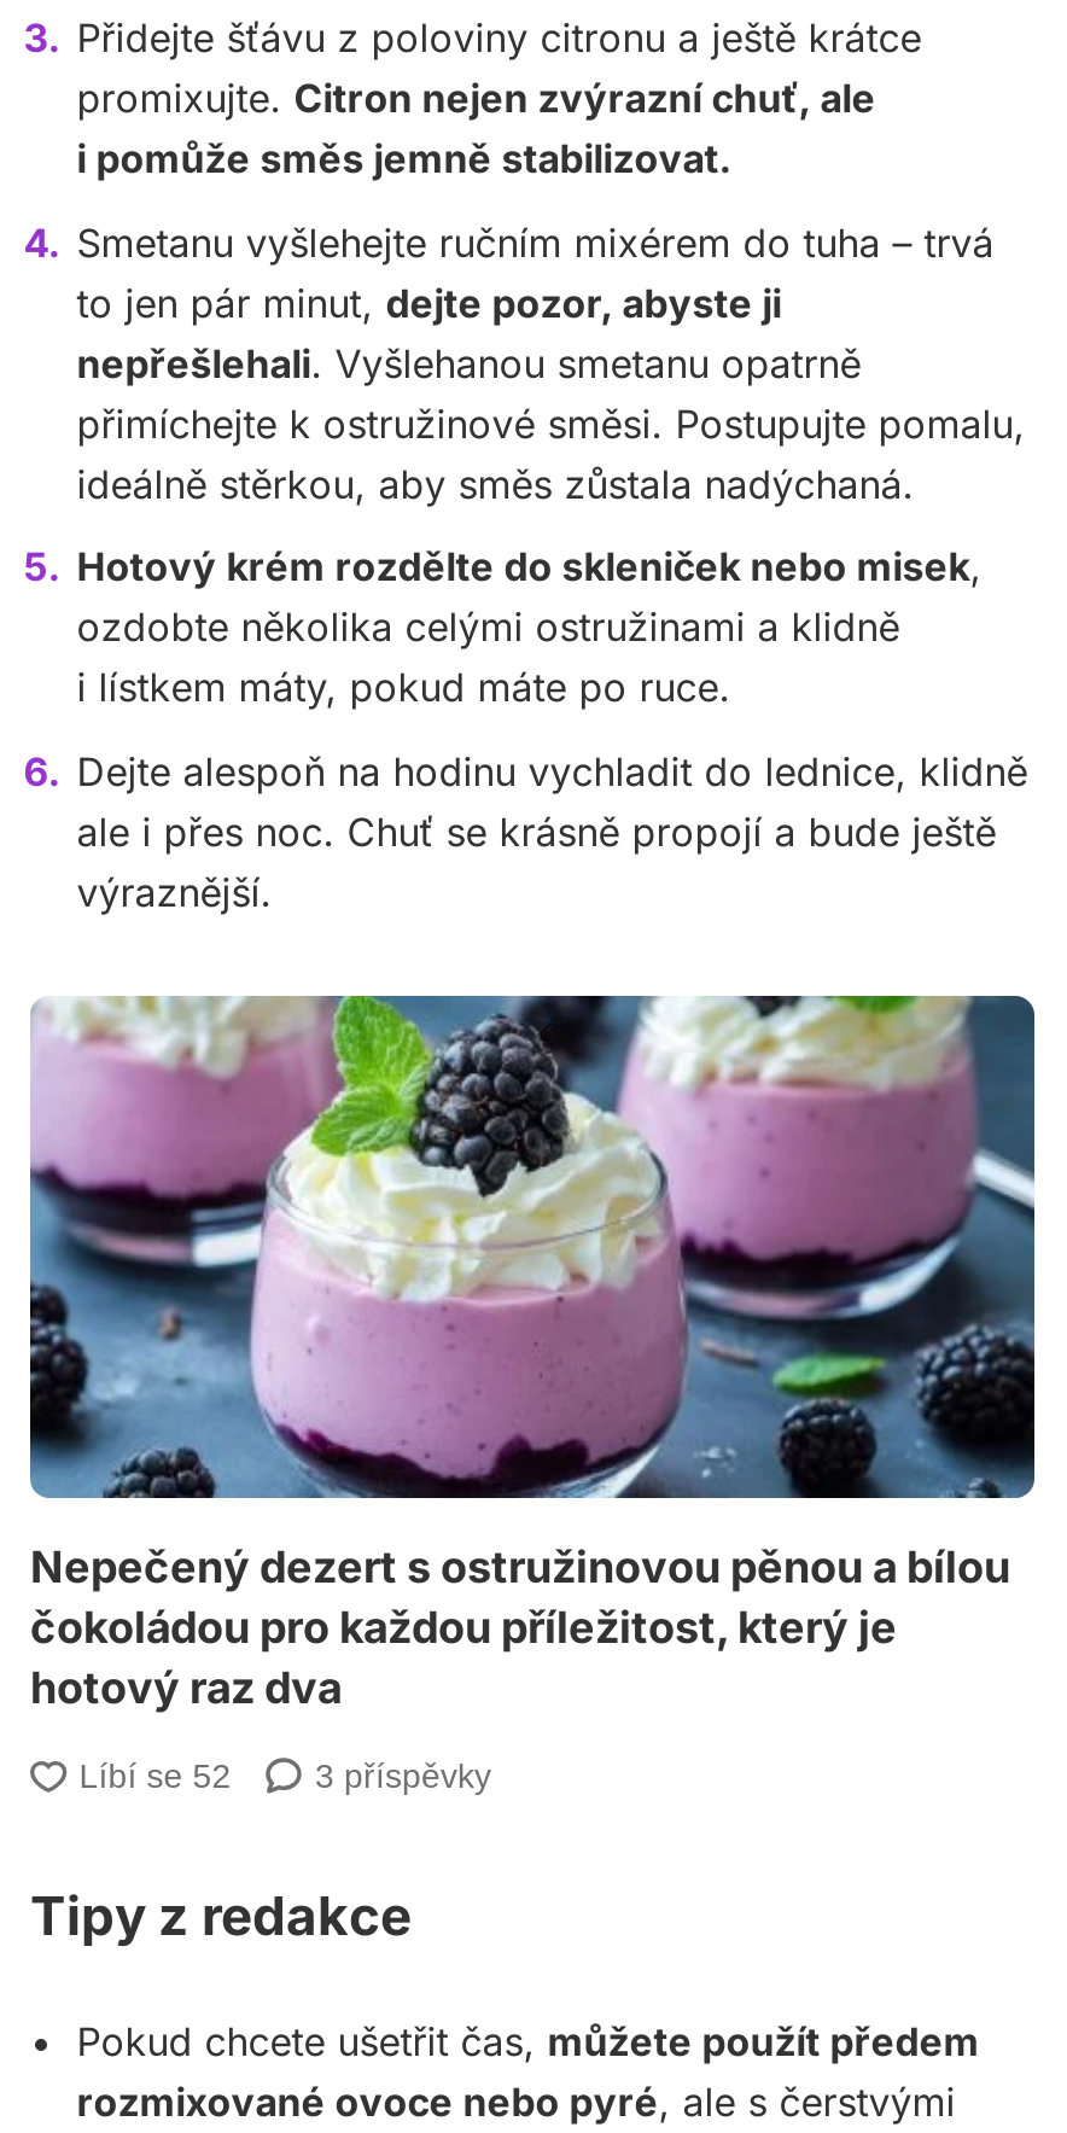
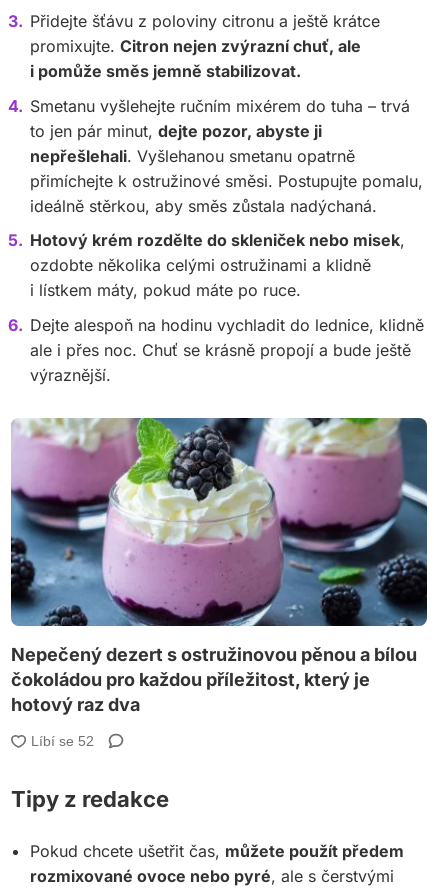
- 3 příspěvky
